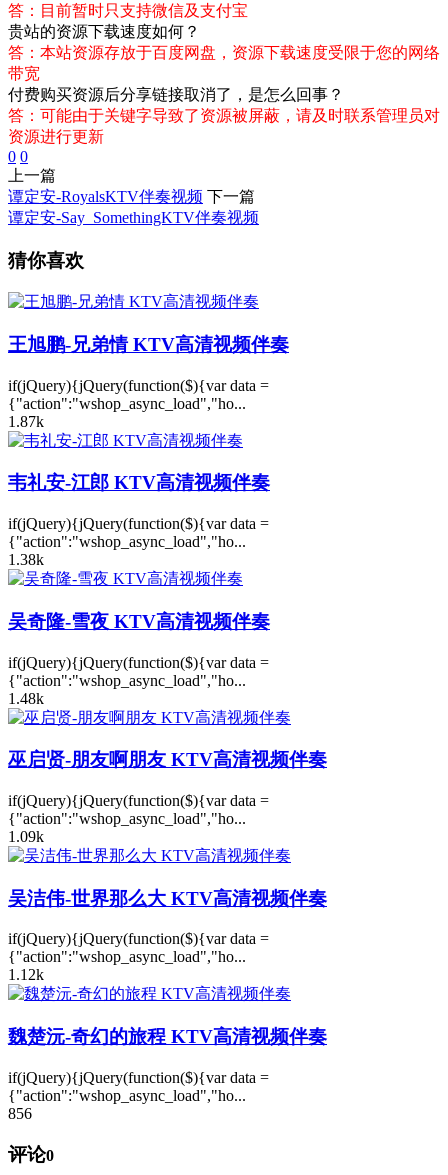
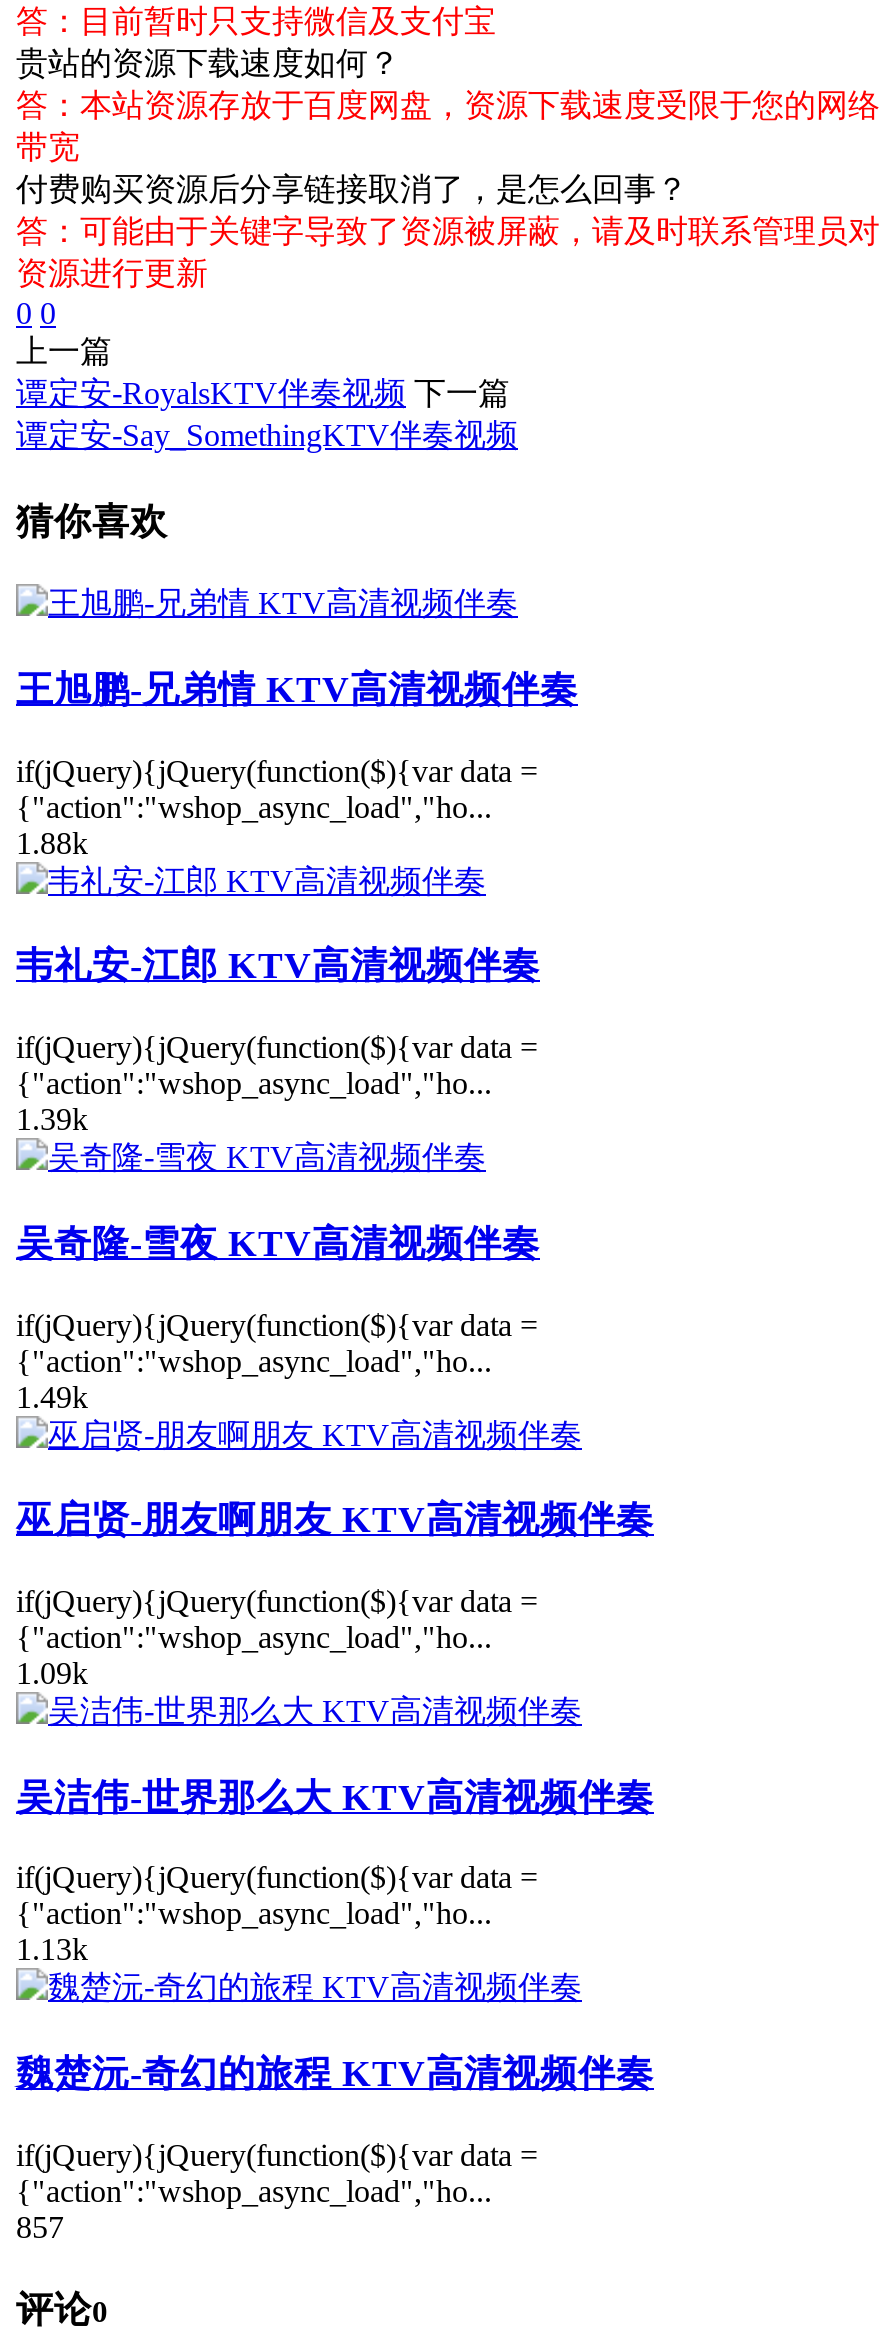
- 1.87k
+ 1.88k

- 1.38k
+ 1.39k

- 1.48k
+ 1.49k

- 1.12k
+ 1.13k

- 856
+ 857
